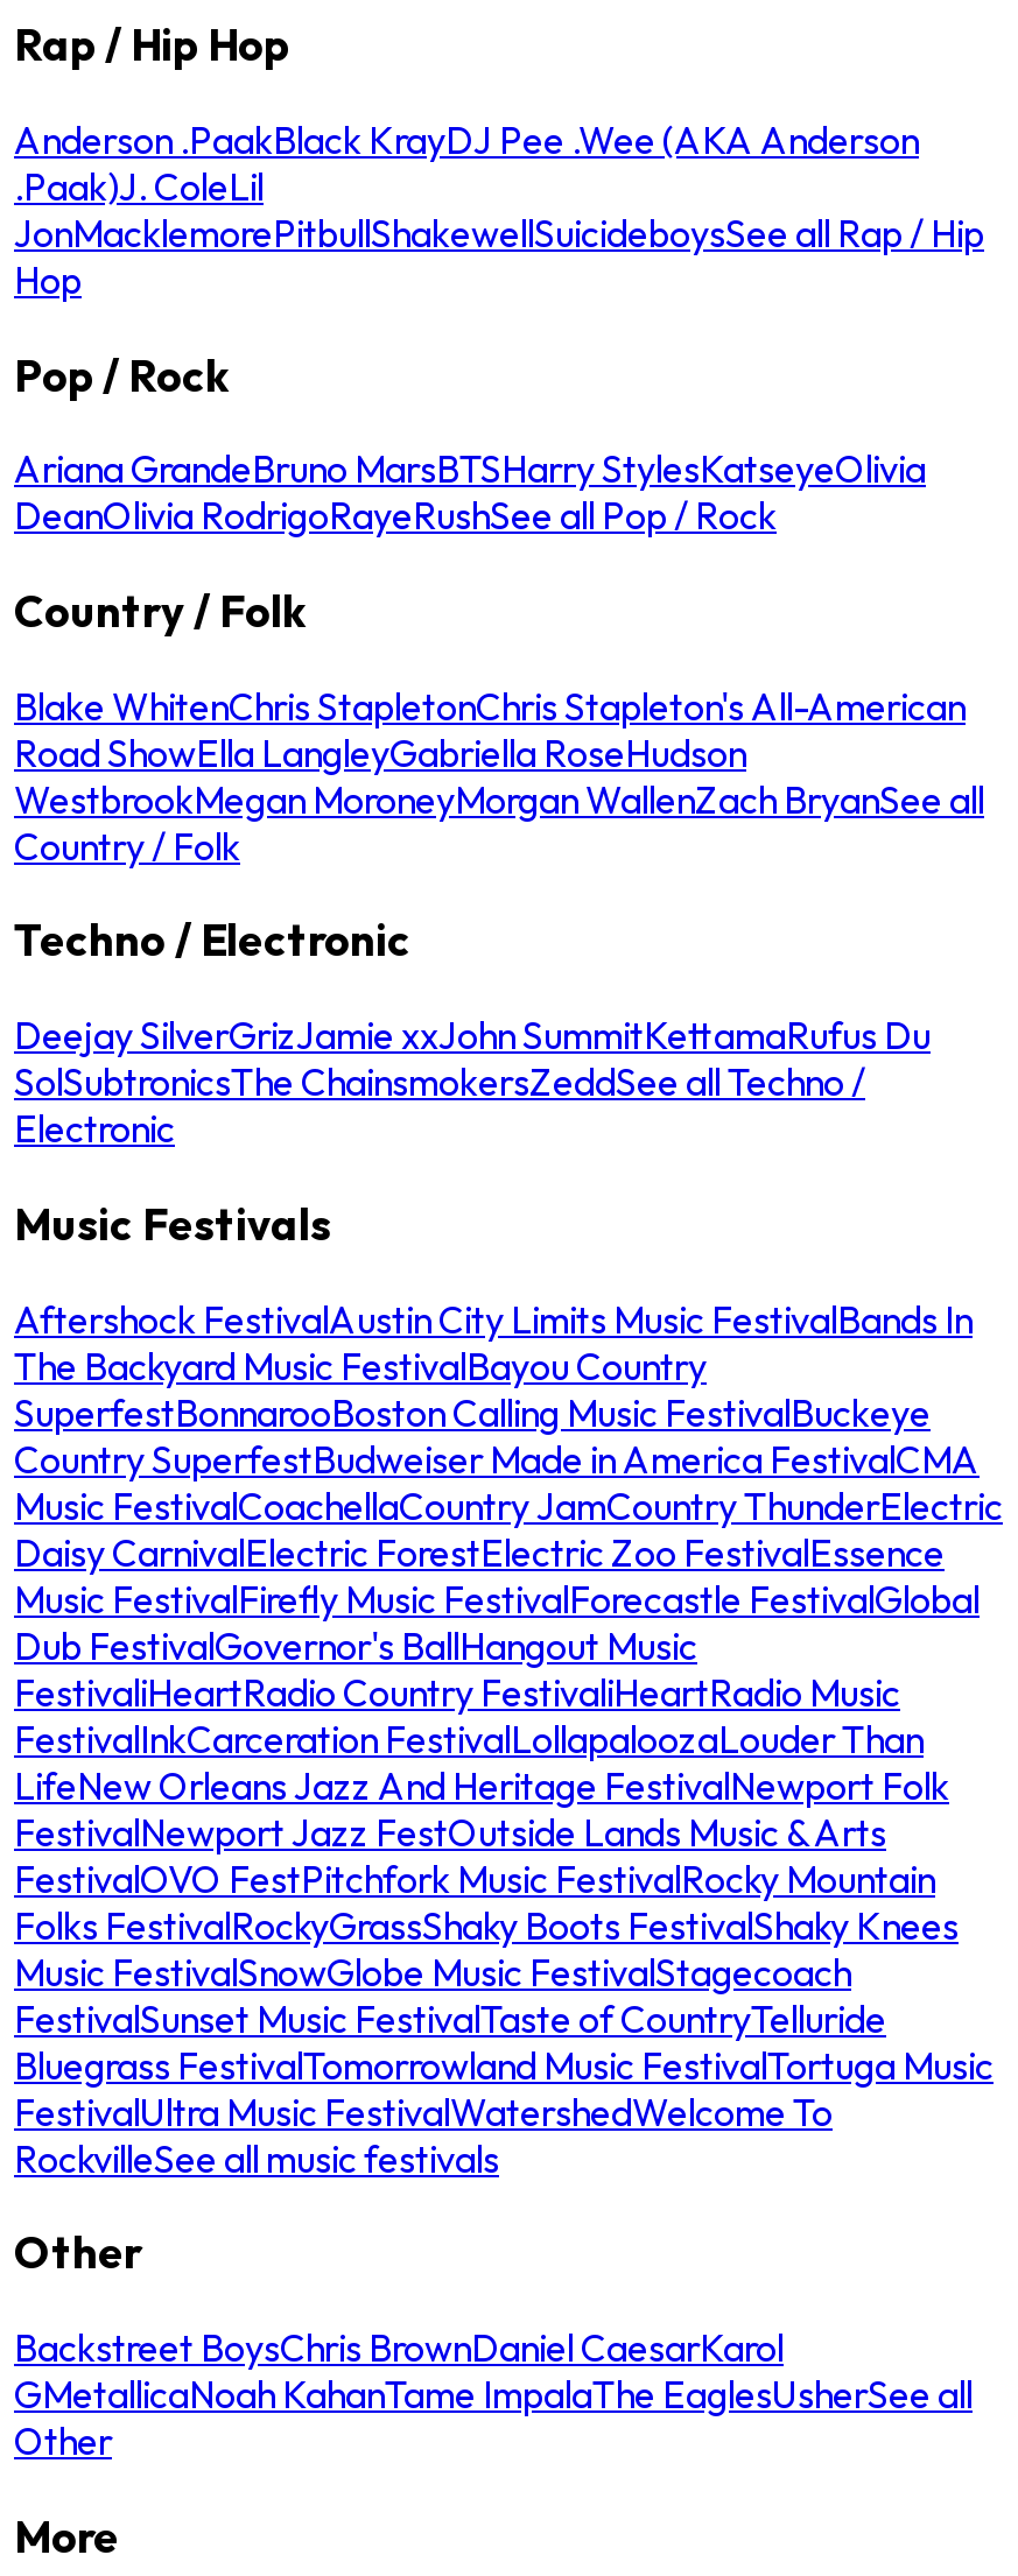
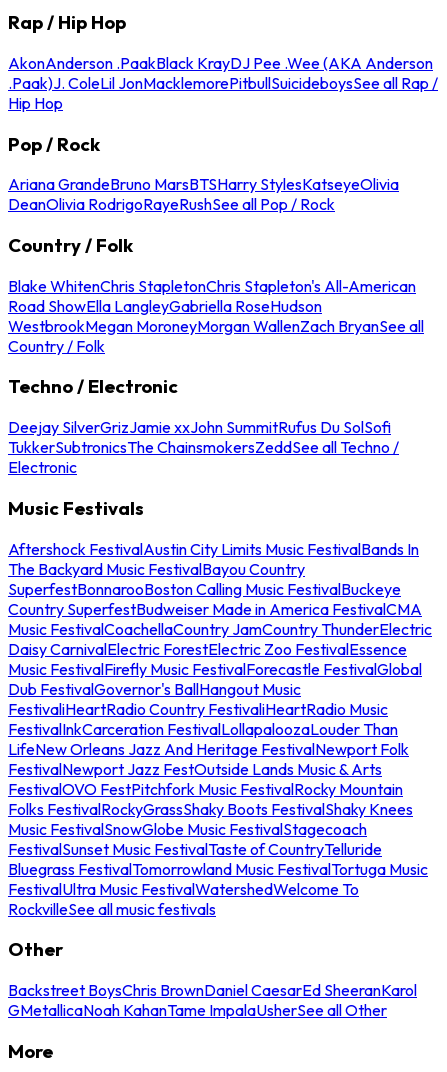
- Anderson .PaakBlack KrayDJ Pee .Wee (AKA Anderson
- .Paak)J. ColeLil
- JonMacklemorePitbullShakewellSuicideboysSee all Rap / Hip
- Hop
+ AkonAnderson .PaakBlack KrayDJ Pee .Wee (AKA Anderson
+ .Paak)J. ColeLil JonMacklemorePitbullSuicideboysSee all Rap /
+ Hip Hop

- Deejay SilverGrizJamie xxJohn SummitKettamaRufus Du
- SolSubtronicsThe ChainsmokersZeddSee all Techno /
+ Deejay SilverGrizJamie xxJohn SummitRufus Du SolSofi
+ TukkerSubtronicsThe ChainsmokersZeddSee all Techno /

- Backstreet BoysChris BrownDaniel CaesarKarol
- GMetallicaNoah KahanTame ImpalaThe EaglesUsherSee all
- Other
+ Backstreet BoysChris BrownDaniel CaesarEd SheeranKarol
+ GMetallicaNoah KahanTame ImpalaUsherSee all Other
